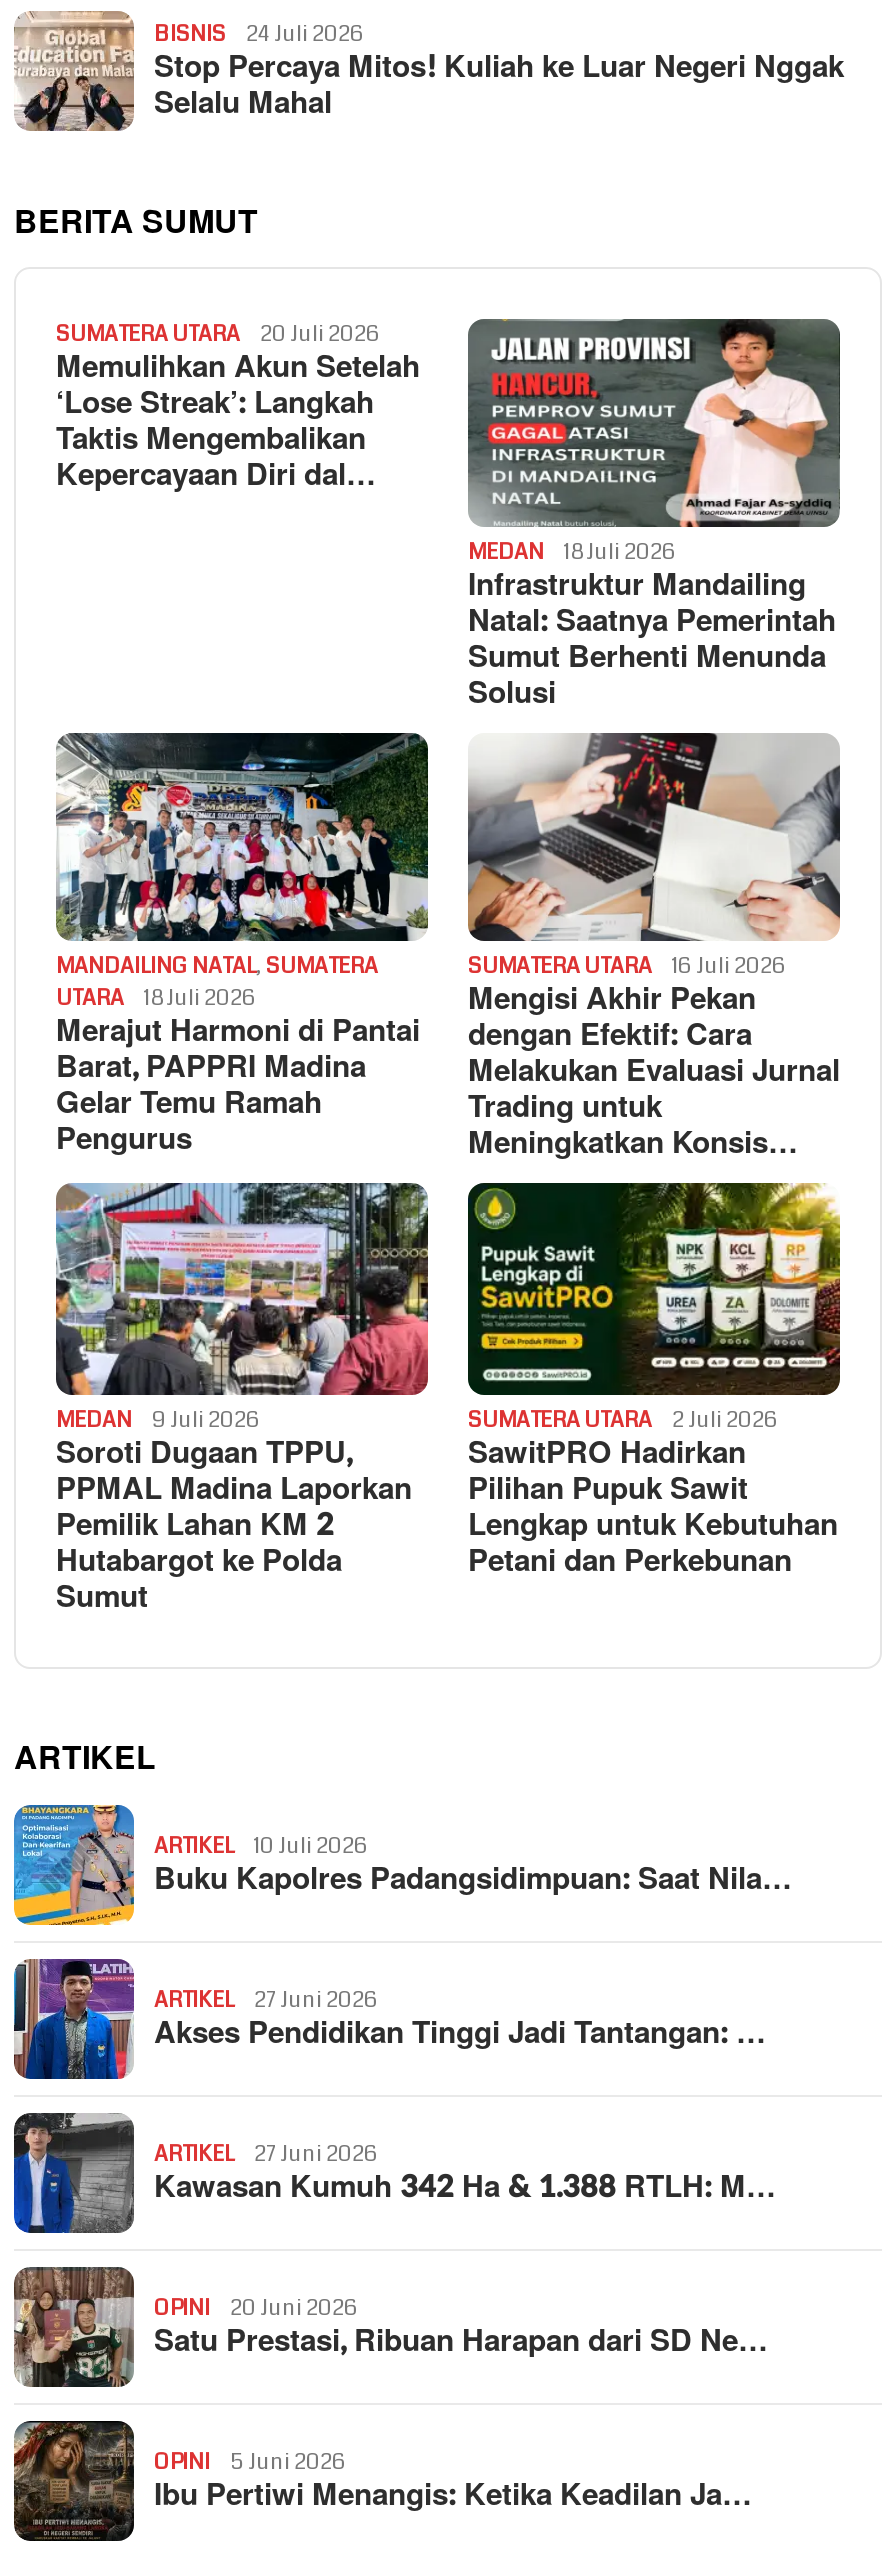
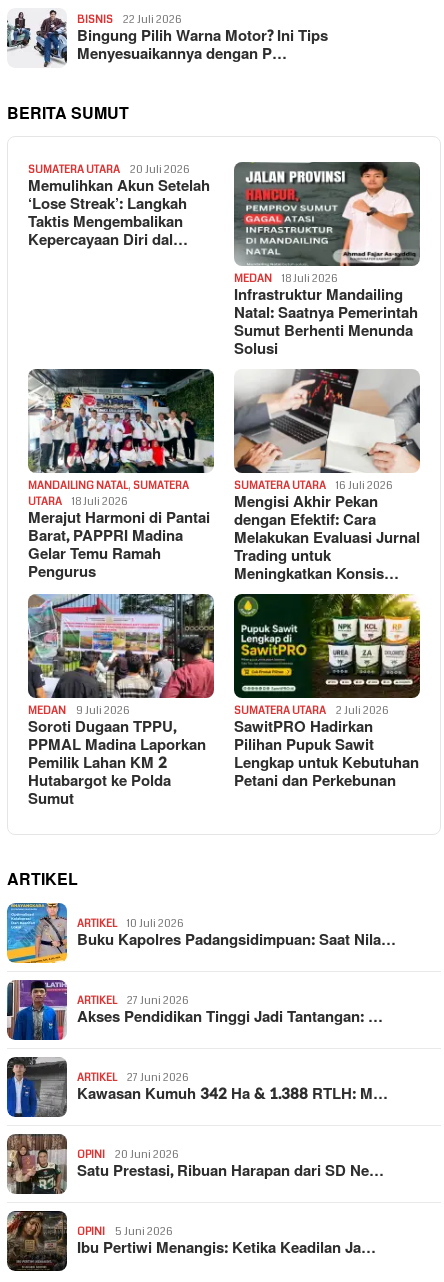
- [image]
- 24 Juli 2026
- Stop Percaya Mitos! Kuliah ke Luar Negeri Nggak
- Selalu Mahal
+ [image]
+ 22 Juli 2026
+ Bingung Pilih Warna Motor? Ini Tips
+ Menyesuaikannya dengan P…
